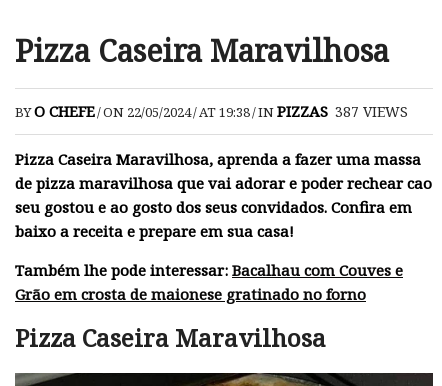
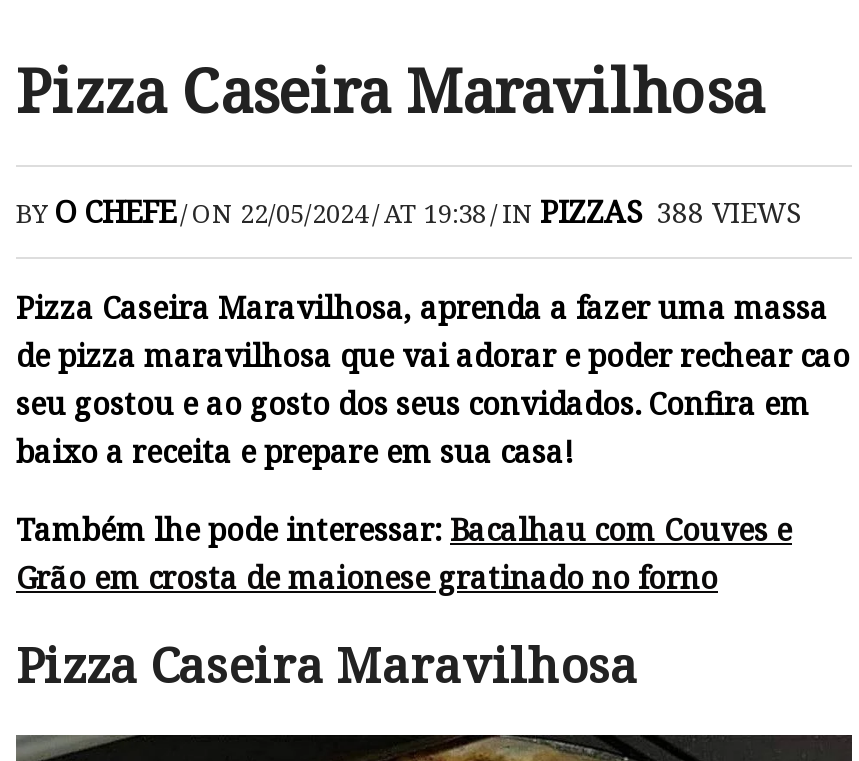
- BY O CHEFE / ON 22/05/2024 / AT 19:38 / IN PIZZAS 387 VIEWS
+ BY O CHEFE / ON 22/05/2024 / AT 19:38 / IN PIZZAS 388 VIEWS
